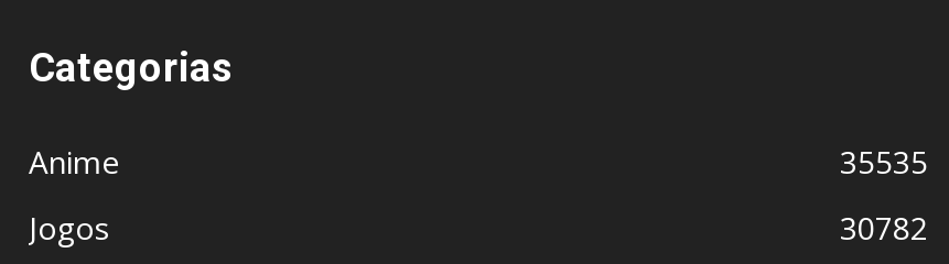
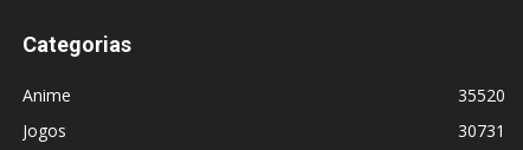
- 35535
+ 35520

- 30782
+ 30731
